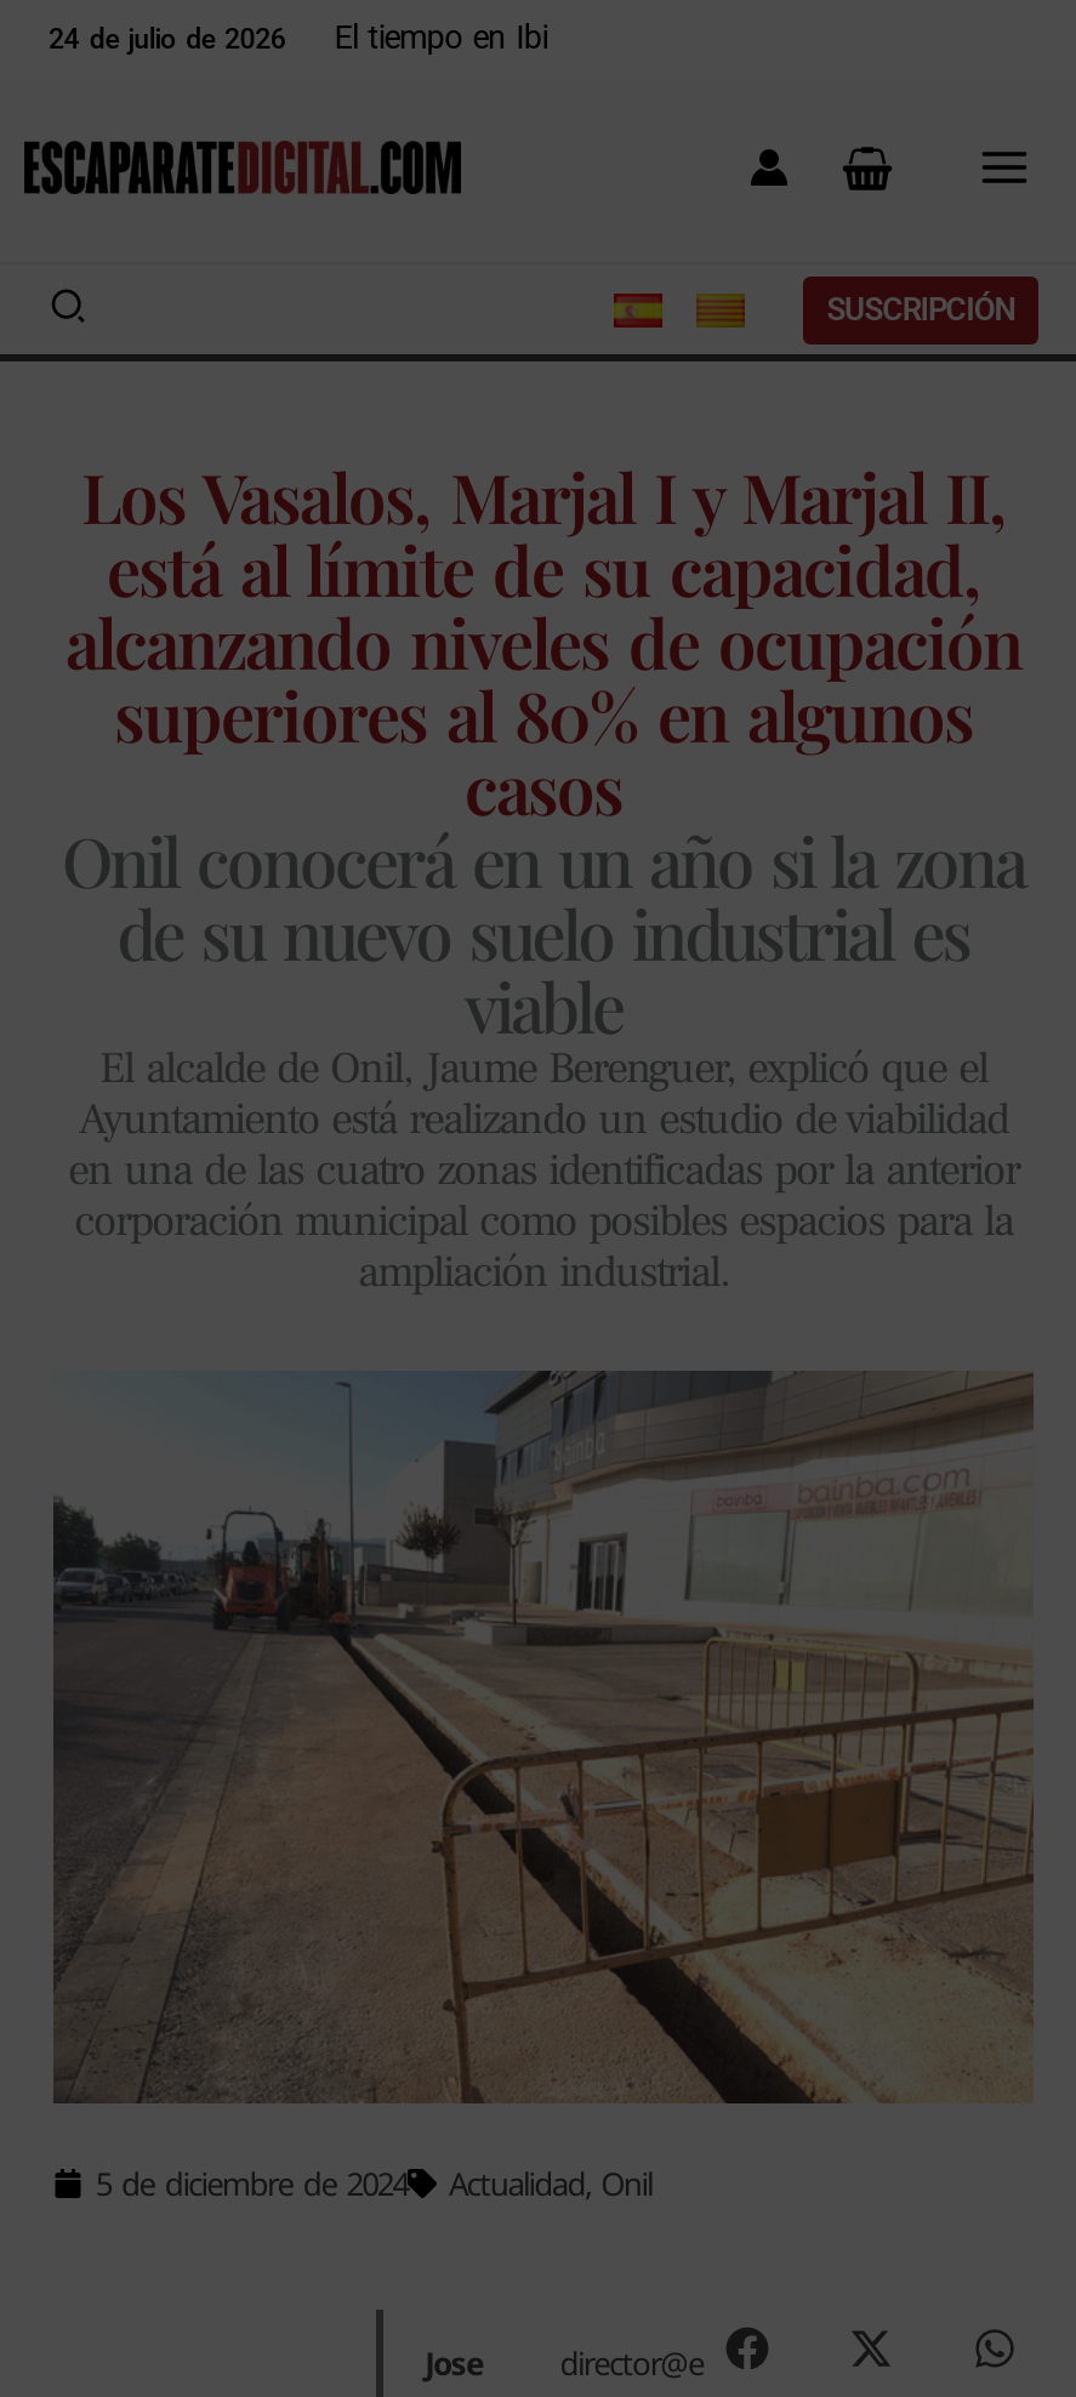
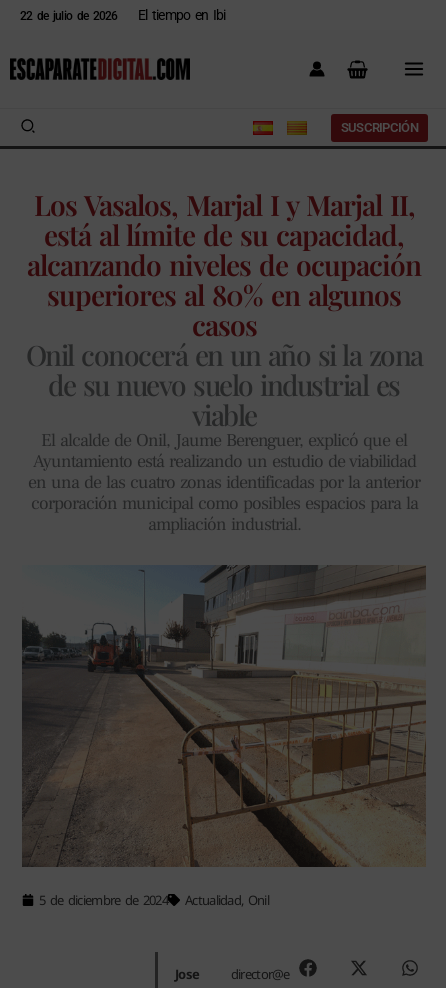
- 24 de julio de 2026
+ 22 de julio de 2026
